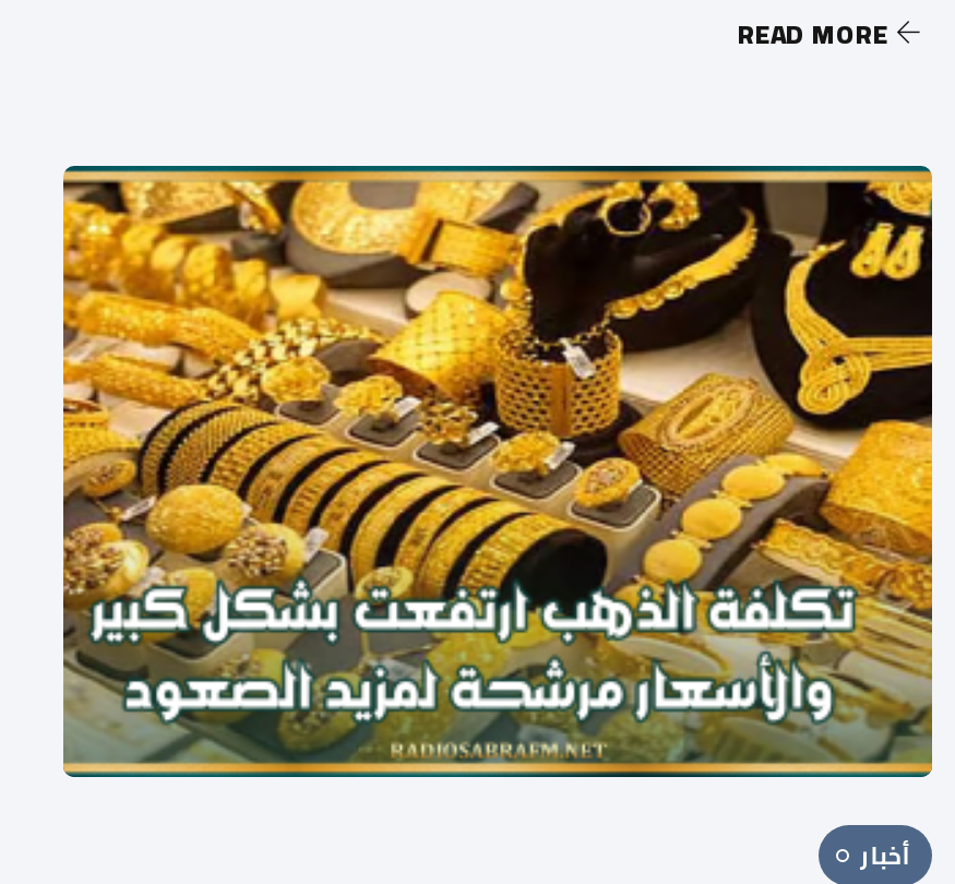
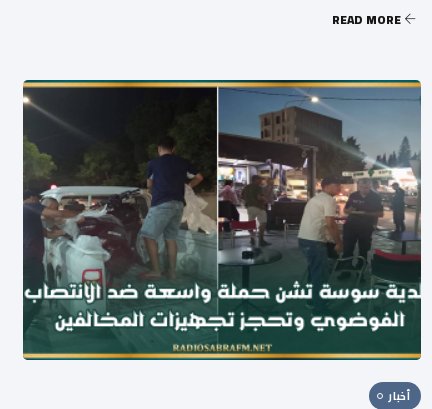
- [image]
+ [image]
